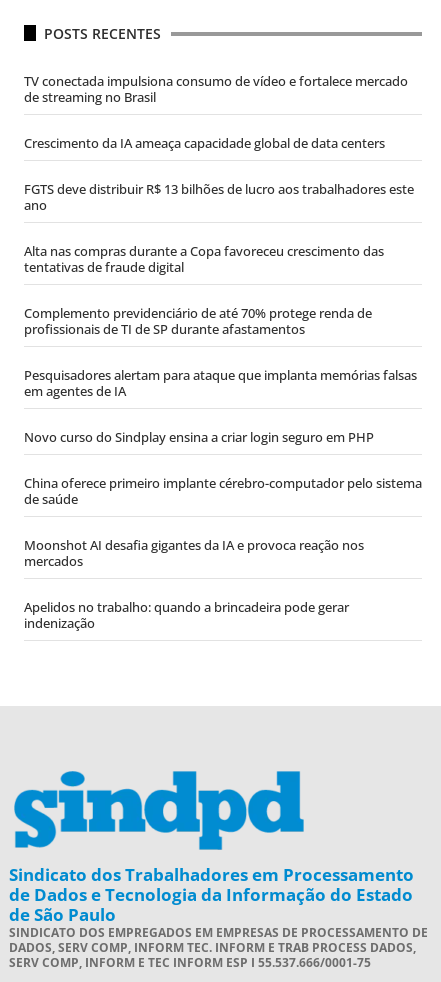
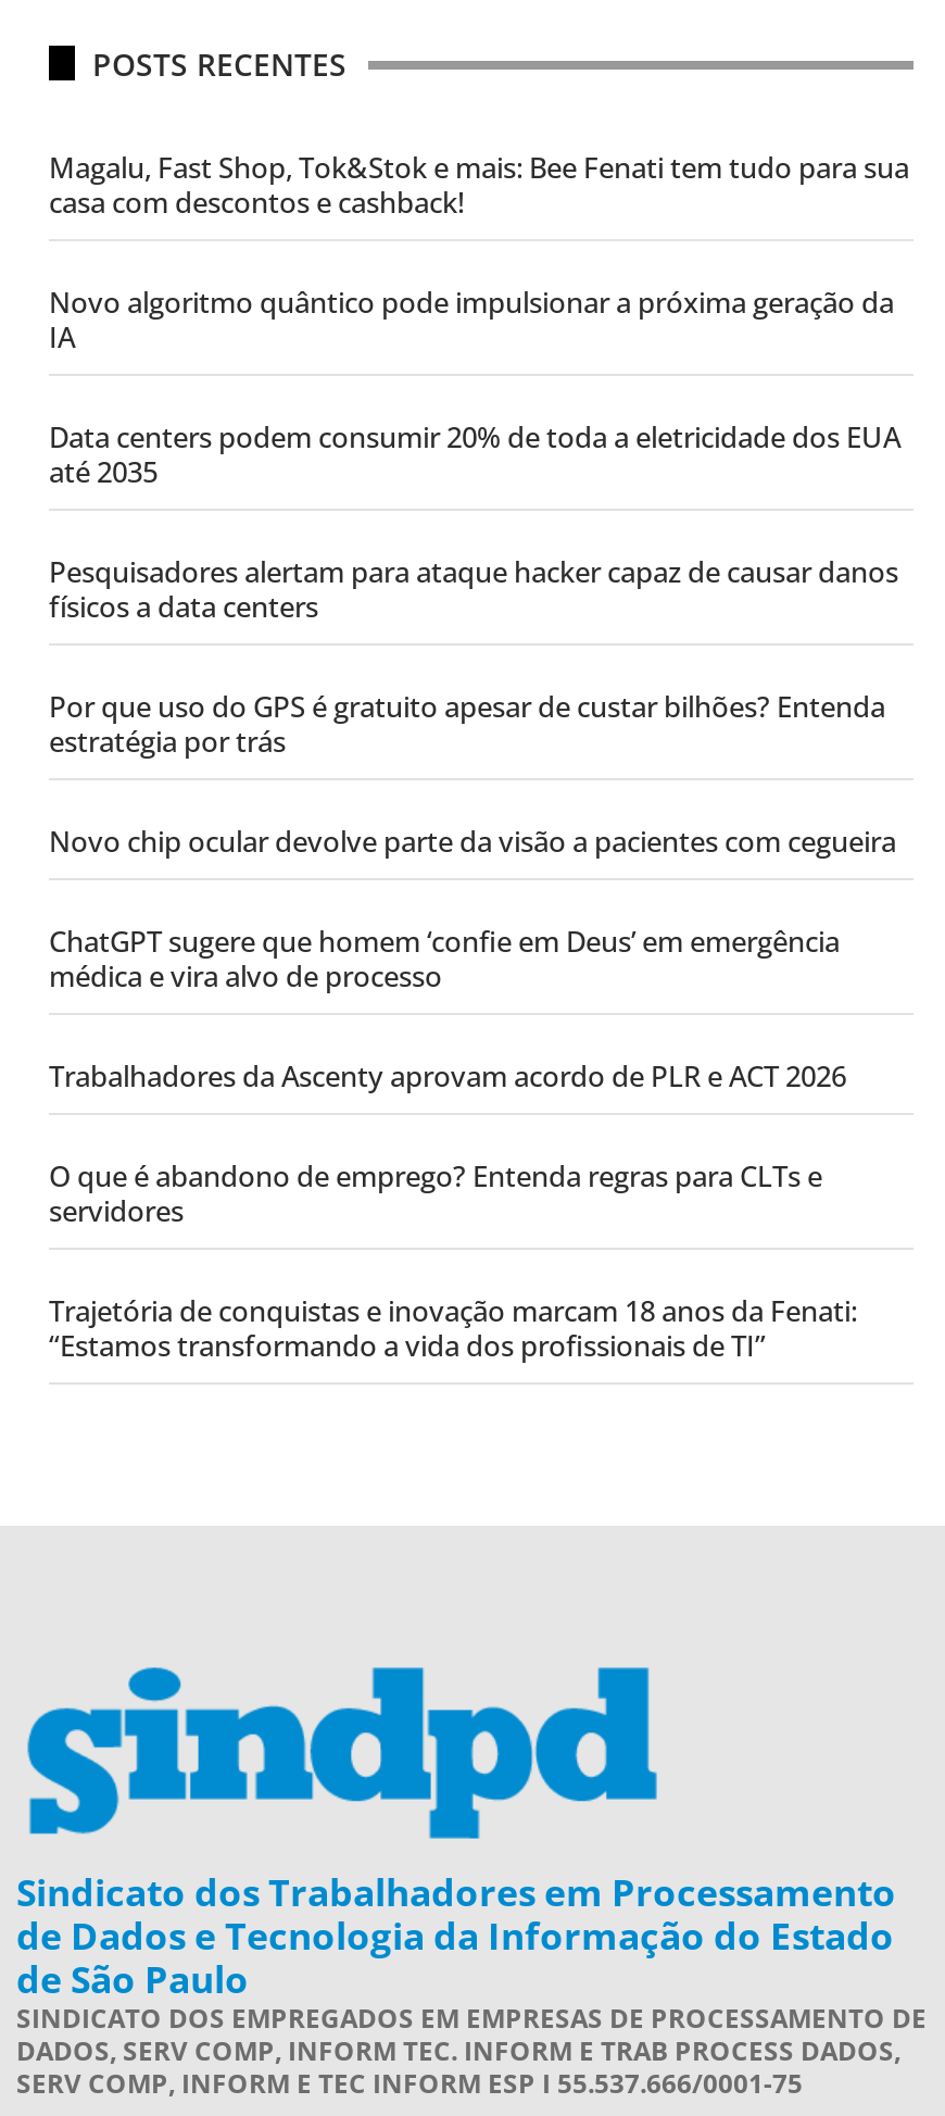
- TV conectada impulsiona consumo de vídeo e fortalece mercado
- de streaming no Brasil
+ Magalu, Fast Shop, Tok&Stok e mais: Bee Fenati tem tudo para sua
+ casa com descontos e cashback!

- Crescimento da IA ameaça capacidade global de data centers
+ Novo algoritmo quântico pode impulsionar a próxima geração da
+ IA

- FGTS deve distribuir R$ 13 bilhões de lucro aos trabalhadores este
- ano
+ Data centers podem consumir 20% de toda a eletricidade dos EUA
+ até 2035

- Alta nas compras durante a Copa favoreceu crescimento das
- tentativas de fraude digital
+ Pesquisadores alertam para ataque hacker capaz de causar danos
+ físicos a data centers

- Complemento previdenciário de até 70% protege renda de
- profissionais de TI de SP durante afastamentos
+ Por que uso do GPS é gratuito apesar de custar bilhões? Entenda
+ estratégia por trás

- Pesquisadores alertam para ataque que implanta memórias falsas
- em agentes de IA
+ Novo chip ocular devolve parte da visão a pacientes com cegueira

- Novo curso do Sindplay ensina a criar login seguro em PHP
+ ChatGPT sugere que homem ‘confie em Deus’ em emergência
+ médica e vira alvo de processo

- China oferece primeiro implante cérebro-computador pelo sistema
- de saúde
+ Trabalhadores da Ascenty aprovam acordo de PLR e ACT 2026

- Moonshot AI desafia gigantes da IA e provoca reação nos
- mercados
+ O que é abandono de emprego? Entenda regras para CLTs e
+ servidores

- Apelidos no trabalho: quando a brincadeira pode gerar
- indenização
+ Trajetória de conquistas e inovação marcam 18 anos da Fenati:
+ “Estamos transformando a vida dos profissionais de TI”
